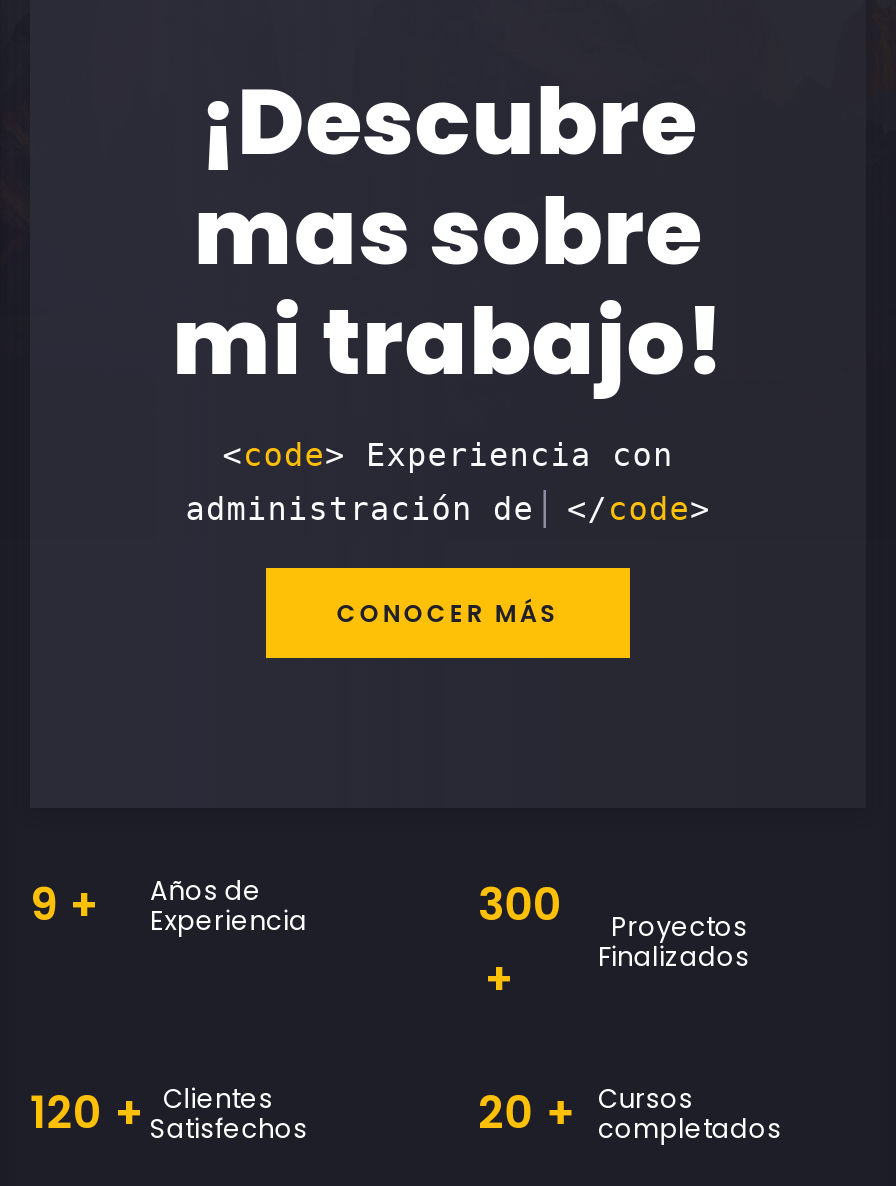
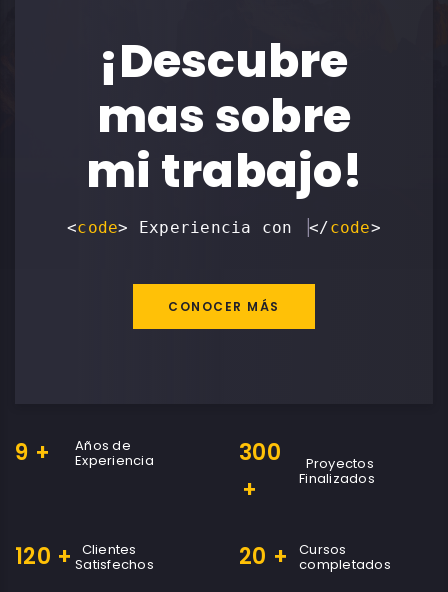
- <code> Experiencia con
- administración de redes </code >
+ <code> Experiencia con </ code>
